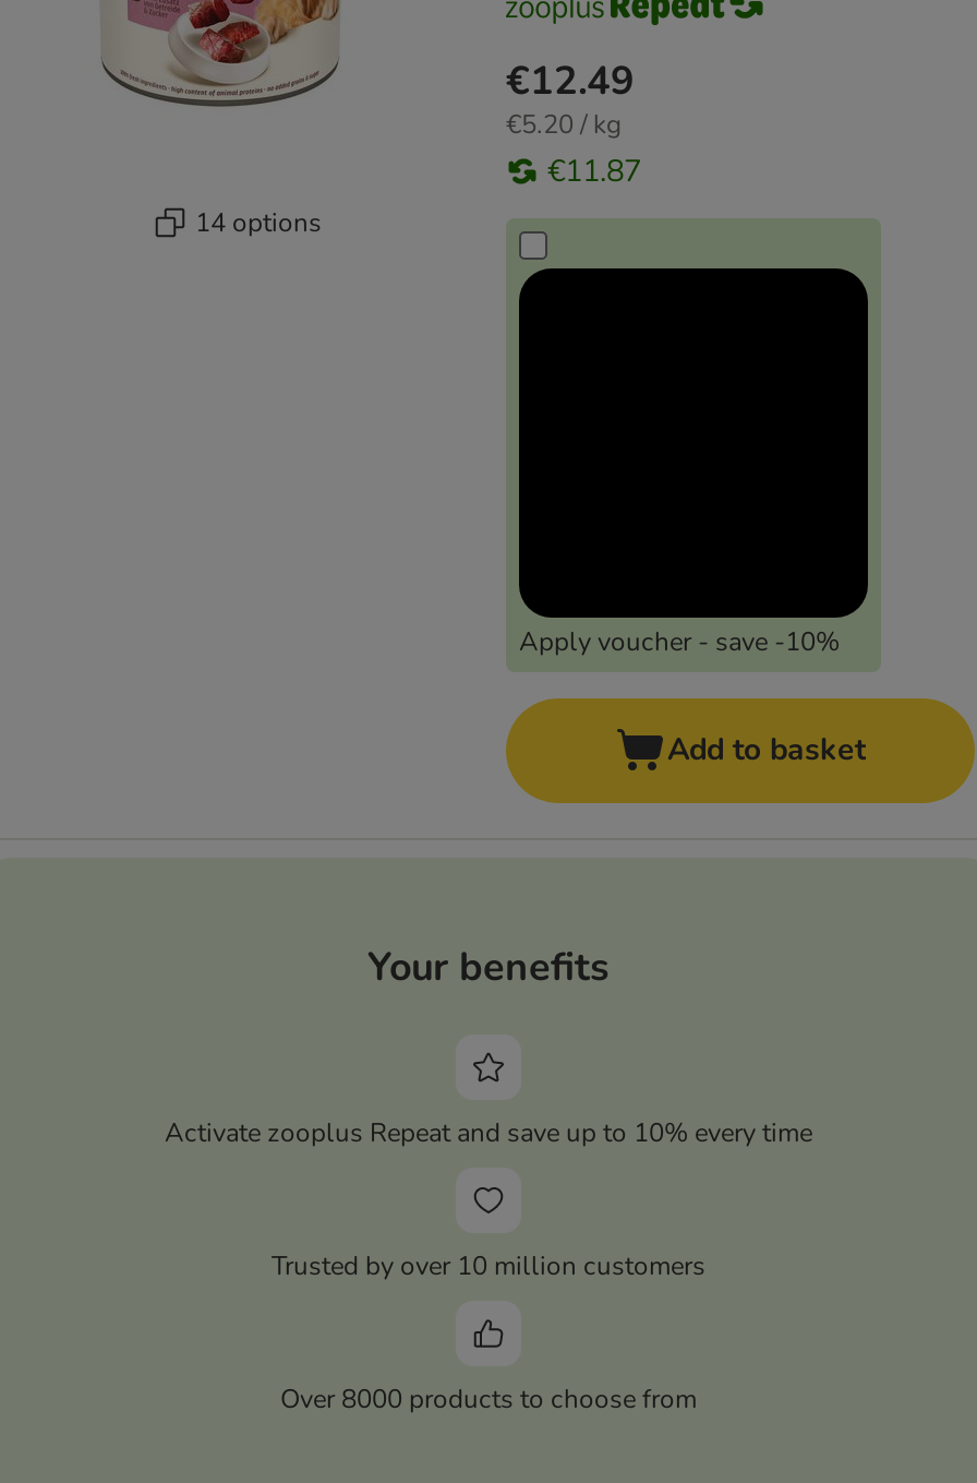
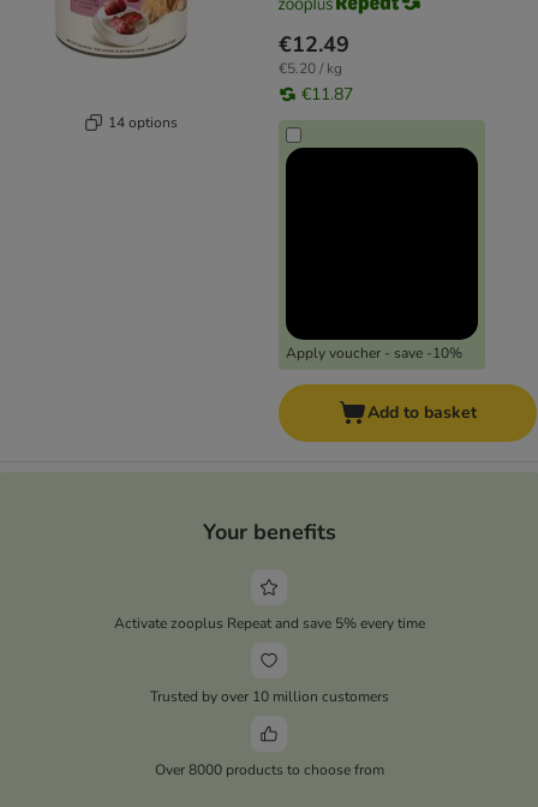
- Activate zooplus Repeat and save up to 10% every time
+ Activate zooplus Repeat and save 5% every time
